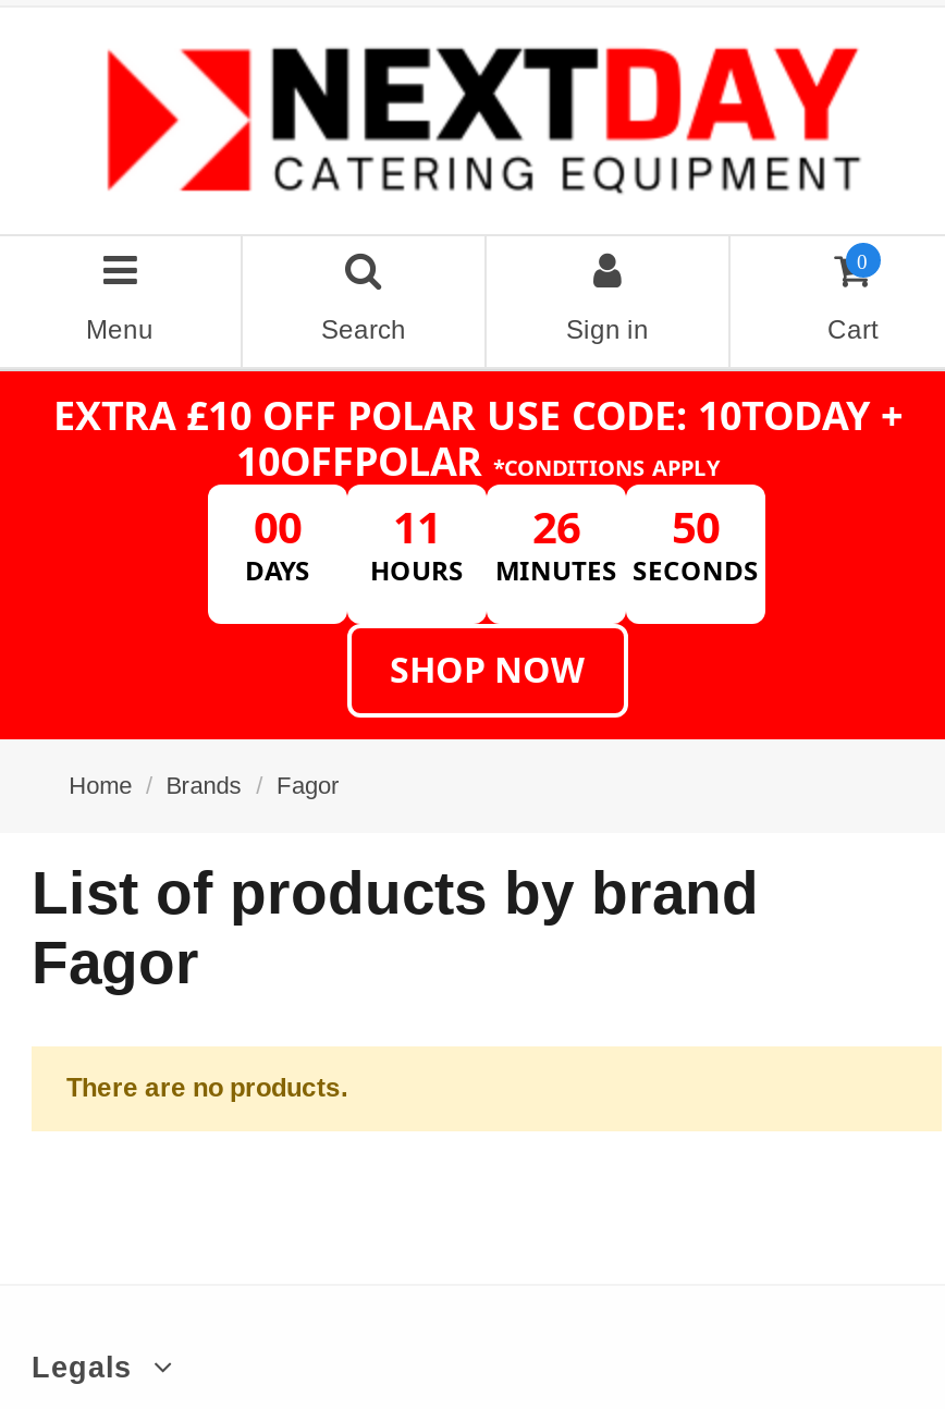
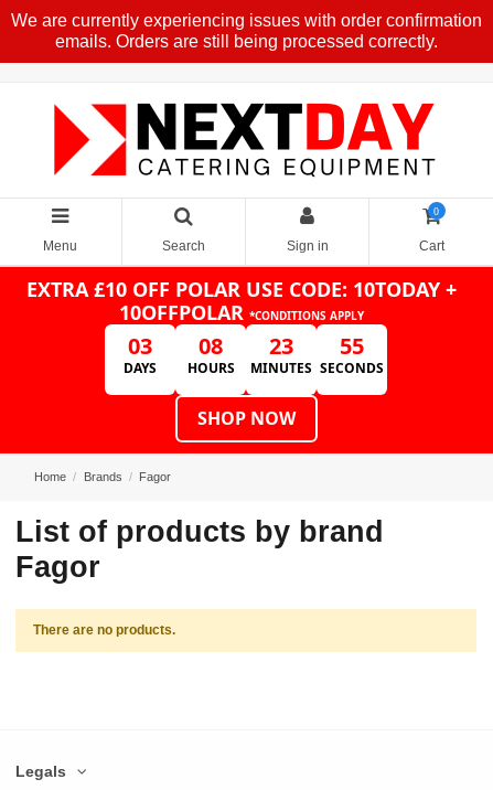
+ We are currently experiencing issues with order confirmation
+ emails. Orders are still being processed correctly.

- 00
+ 03

- 11
+ 08

- 26
+ 23

- 50
+ 55
